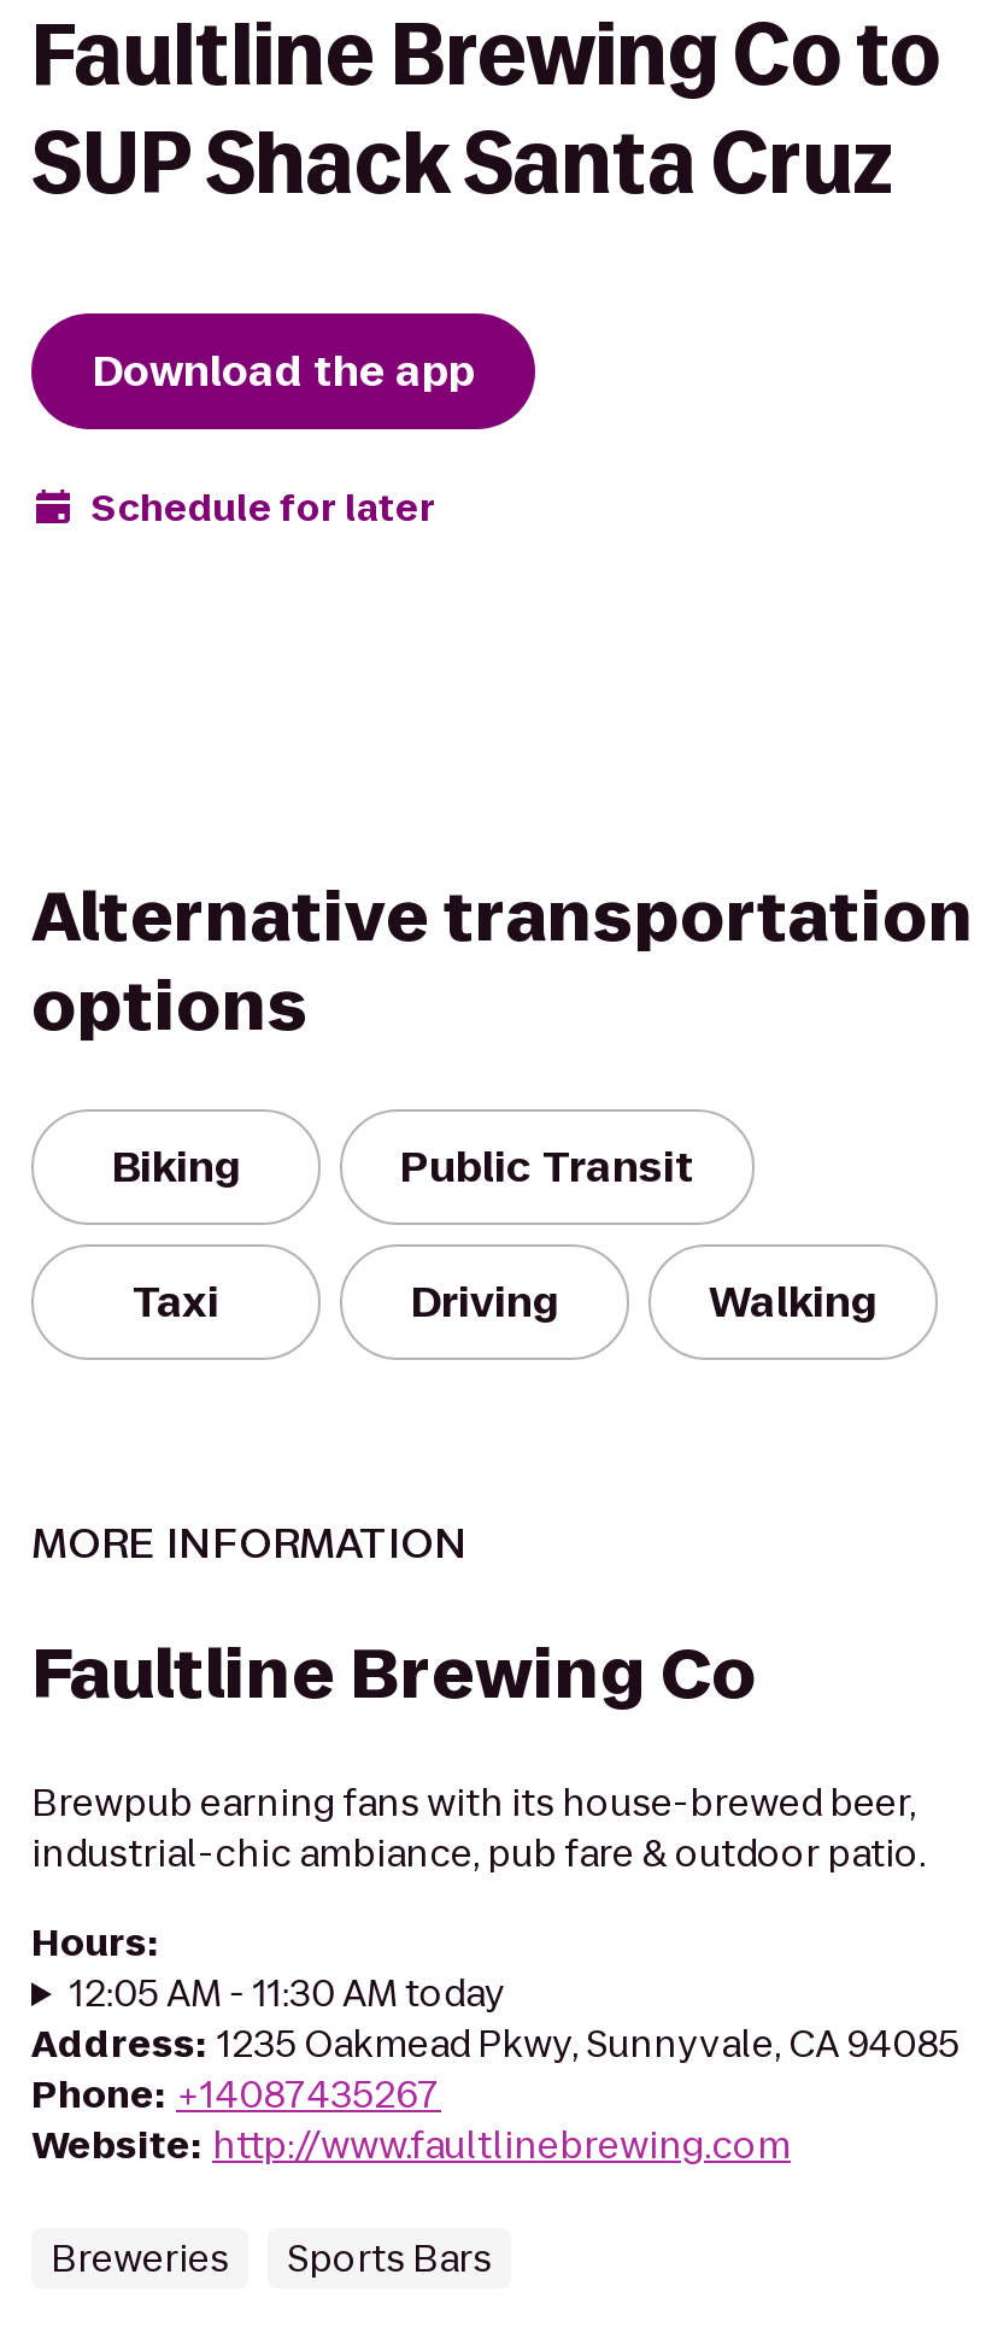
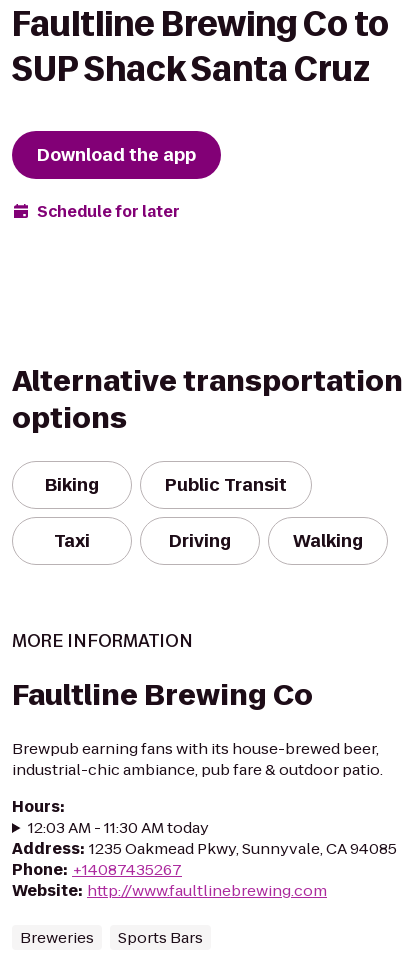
- 12:05 AM - 11:30 AM today
+ 12:03 AM - 11:30 AM today
